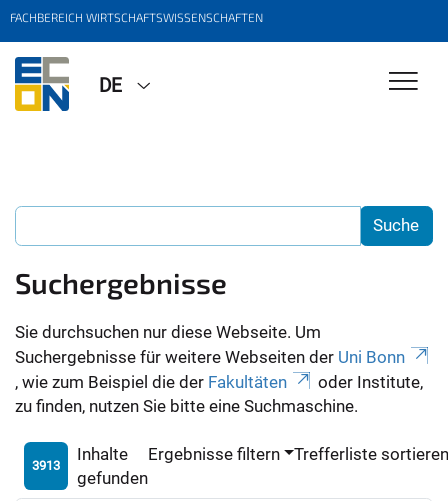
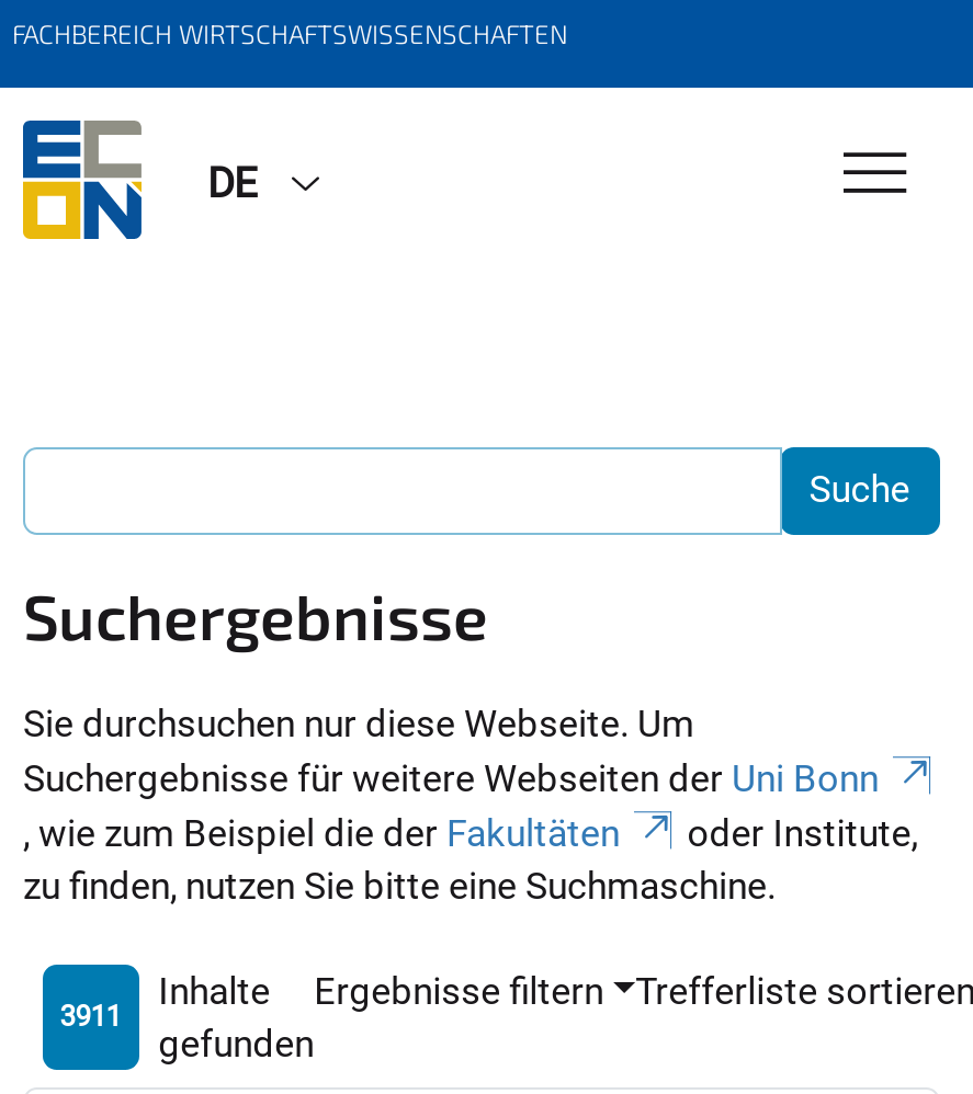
- 3913
+ 3911
